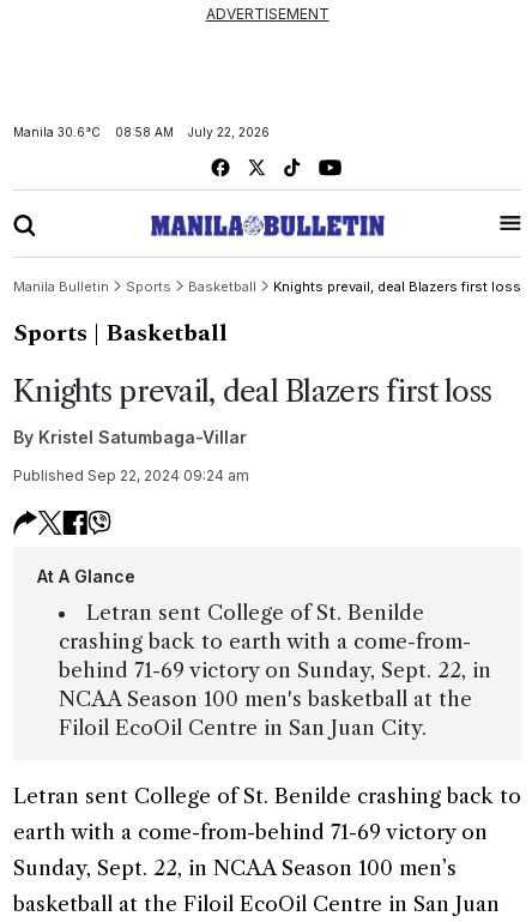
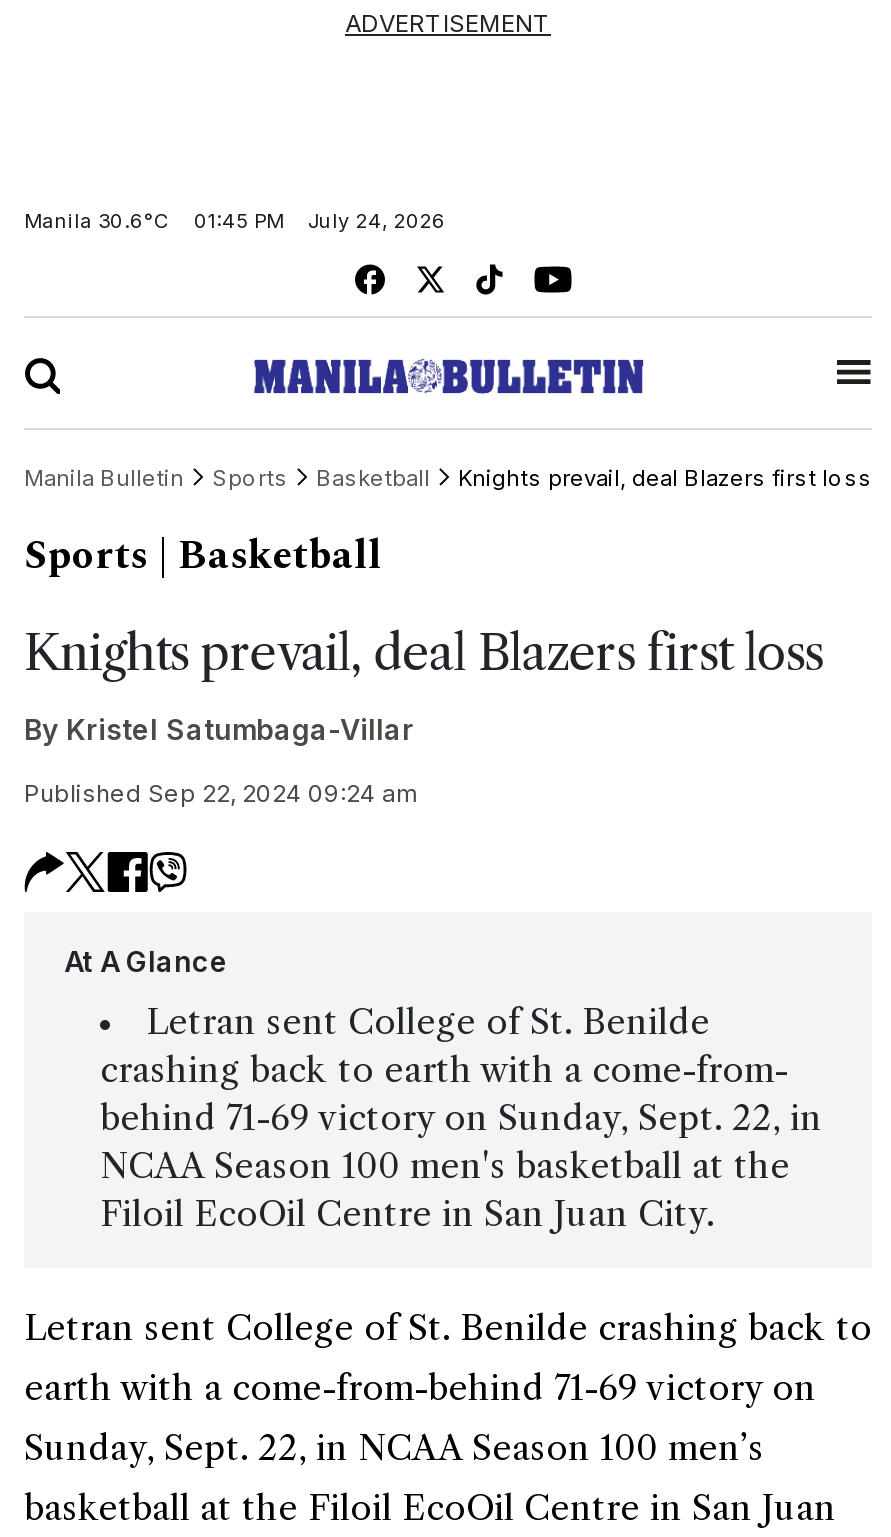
- 08:58 AM
- July 22, 2026
+ 01:45 PM
+ July 24, 2026
